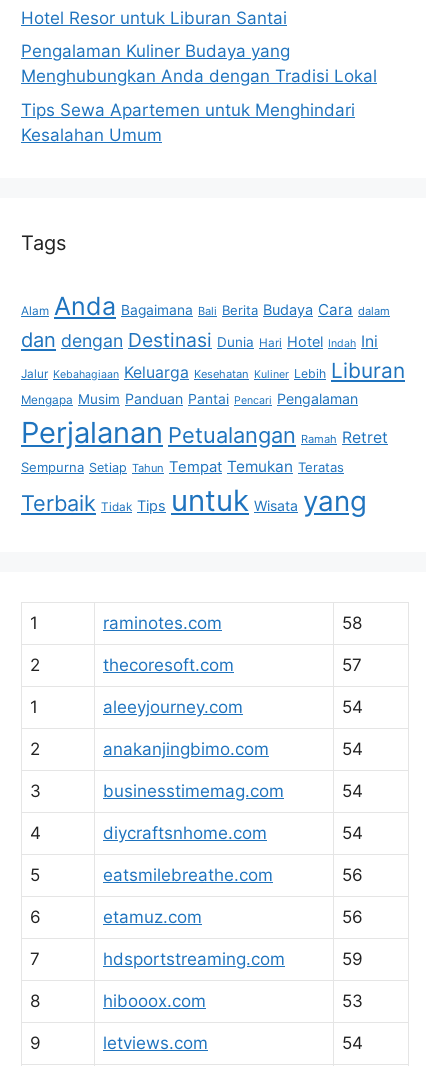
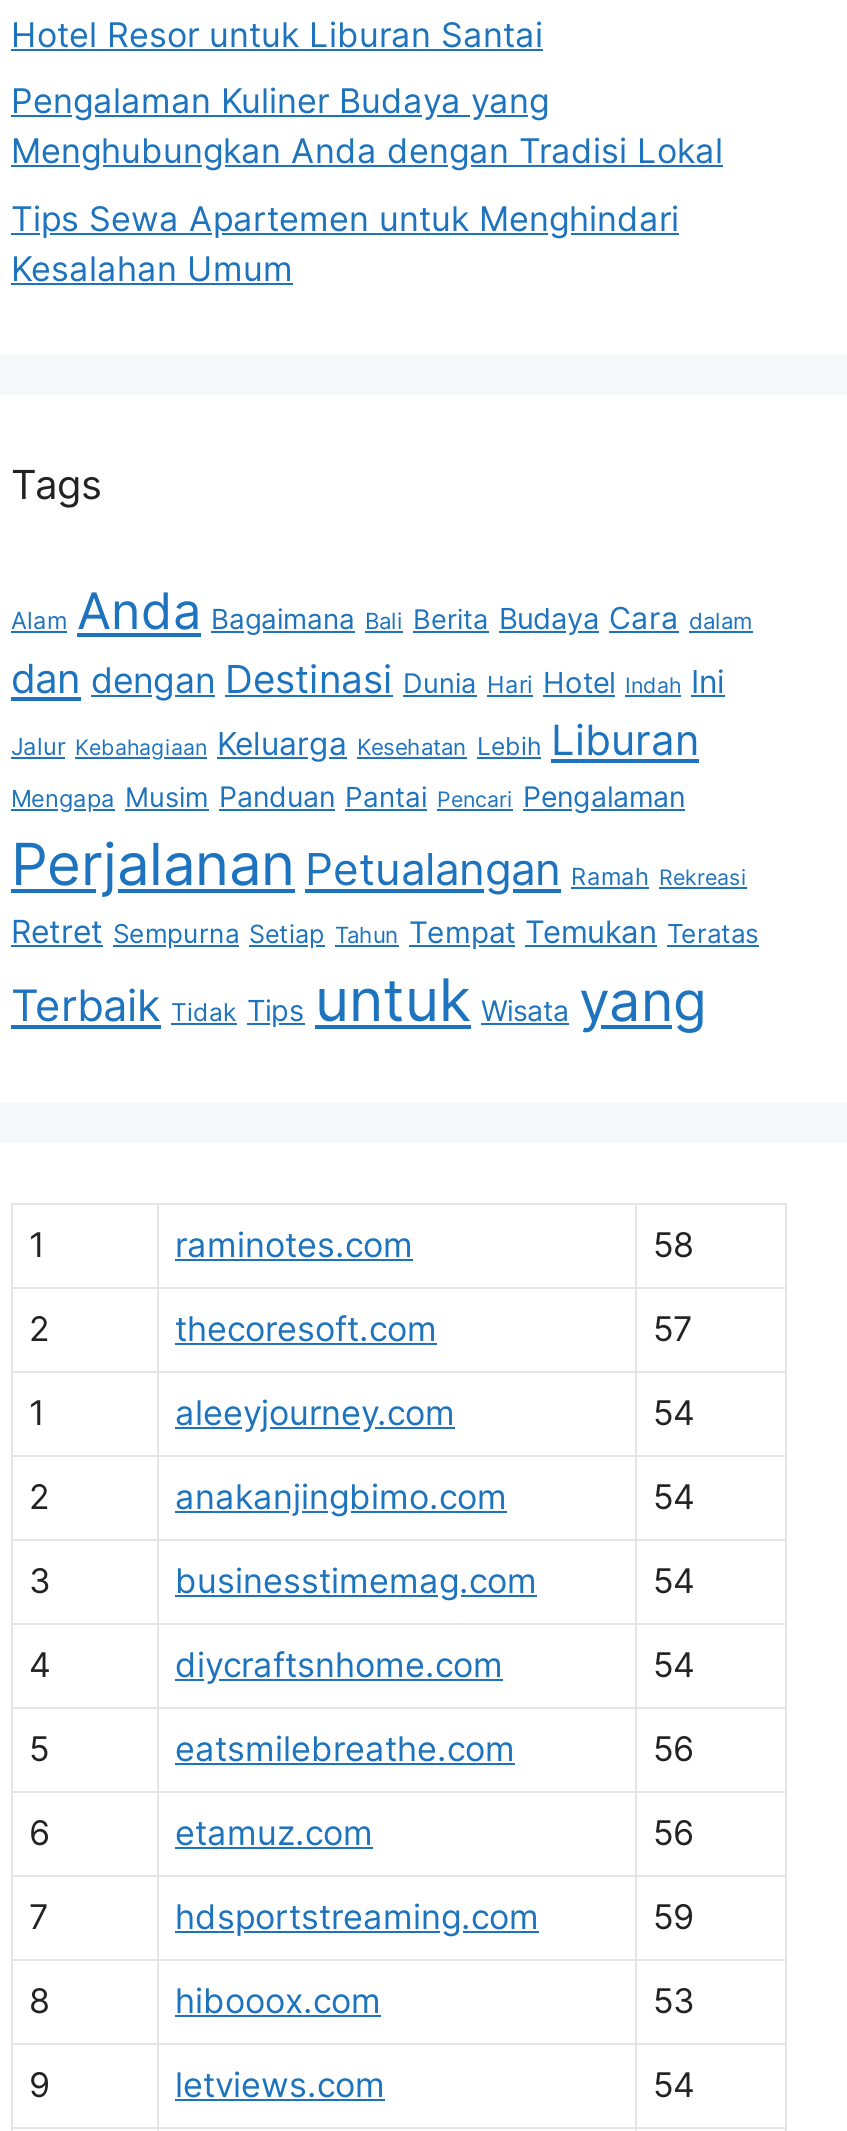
- Jalur Kebahagiaan Keluarga Kesehatan Kuliner Lebih Liburan
+ Jalur Kebahagiaan Keluarga Kesehatan Lebih Liburan

- Perjalanan Petualangan Ramah Retret
- Sempurna Setiap Tahun Tempat Temukan Teratas
+ Perjalanan Petualangan Ramah Rekreasi
+ Retret Sempurna Setiap Tahun Tempat Temukan Teratas
